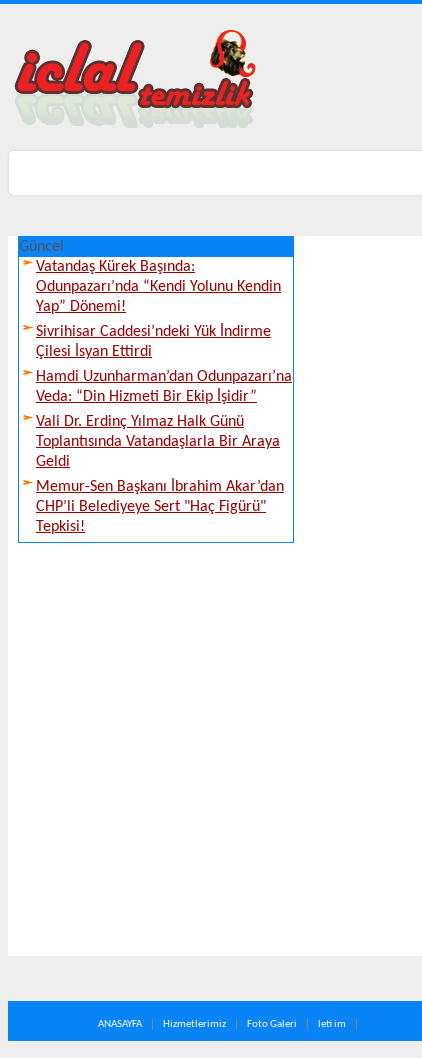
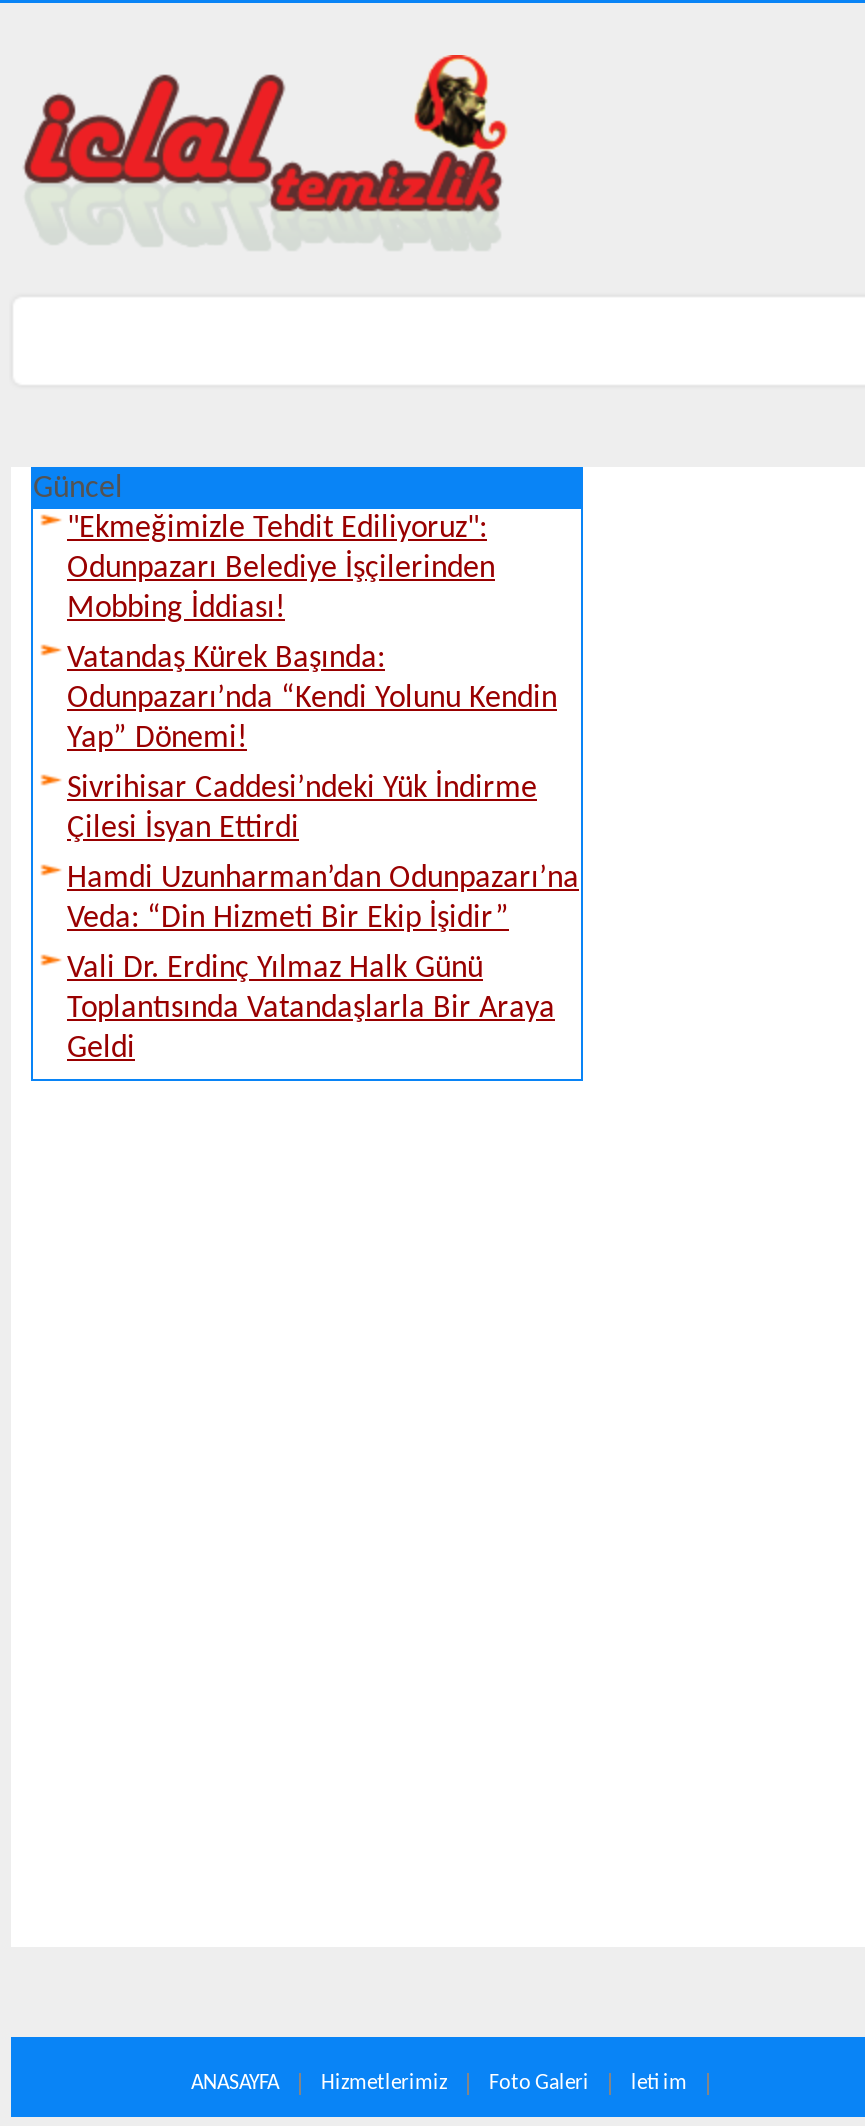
+ "Ekmeğimizle Tehdit Ediliyoruz":
+ Odunpazarı Belediye İşçilerinden
+ Mobbing İddiası!

moved down: Vatandaş Kürek Başında: | Odunpazarı’nda “Kendi Yolunu Kendin | Yap” Dönemi! | ... | Toplantısında Vatandaşlarla Bir Araya | Geldi

- Memur-Sen Başkanı İbrahim Akar’dan
- CHP’li Belediyeye Sert "Haç Figürü"
- Tepkisi!
